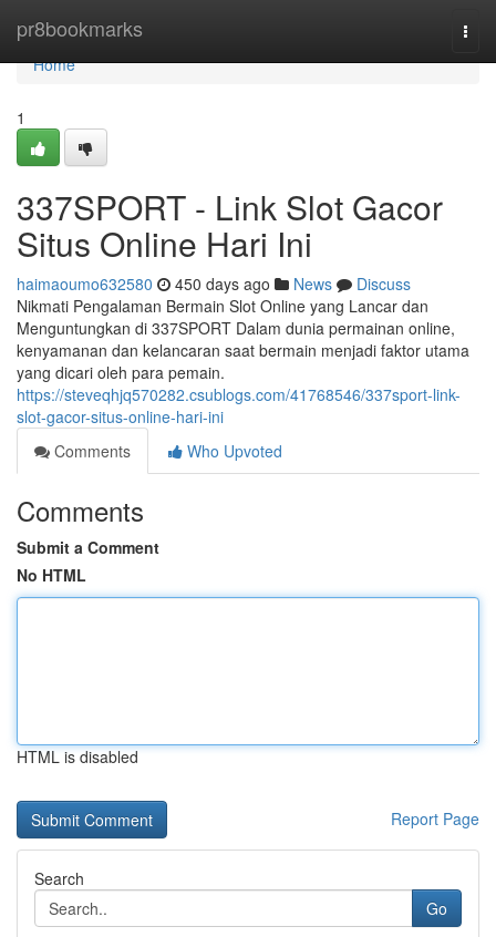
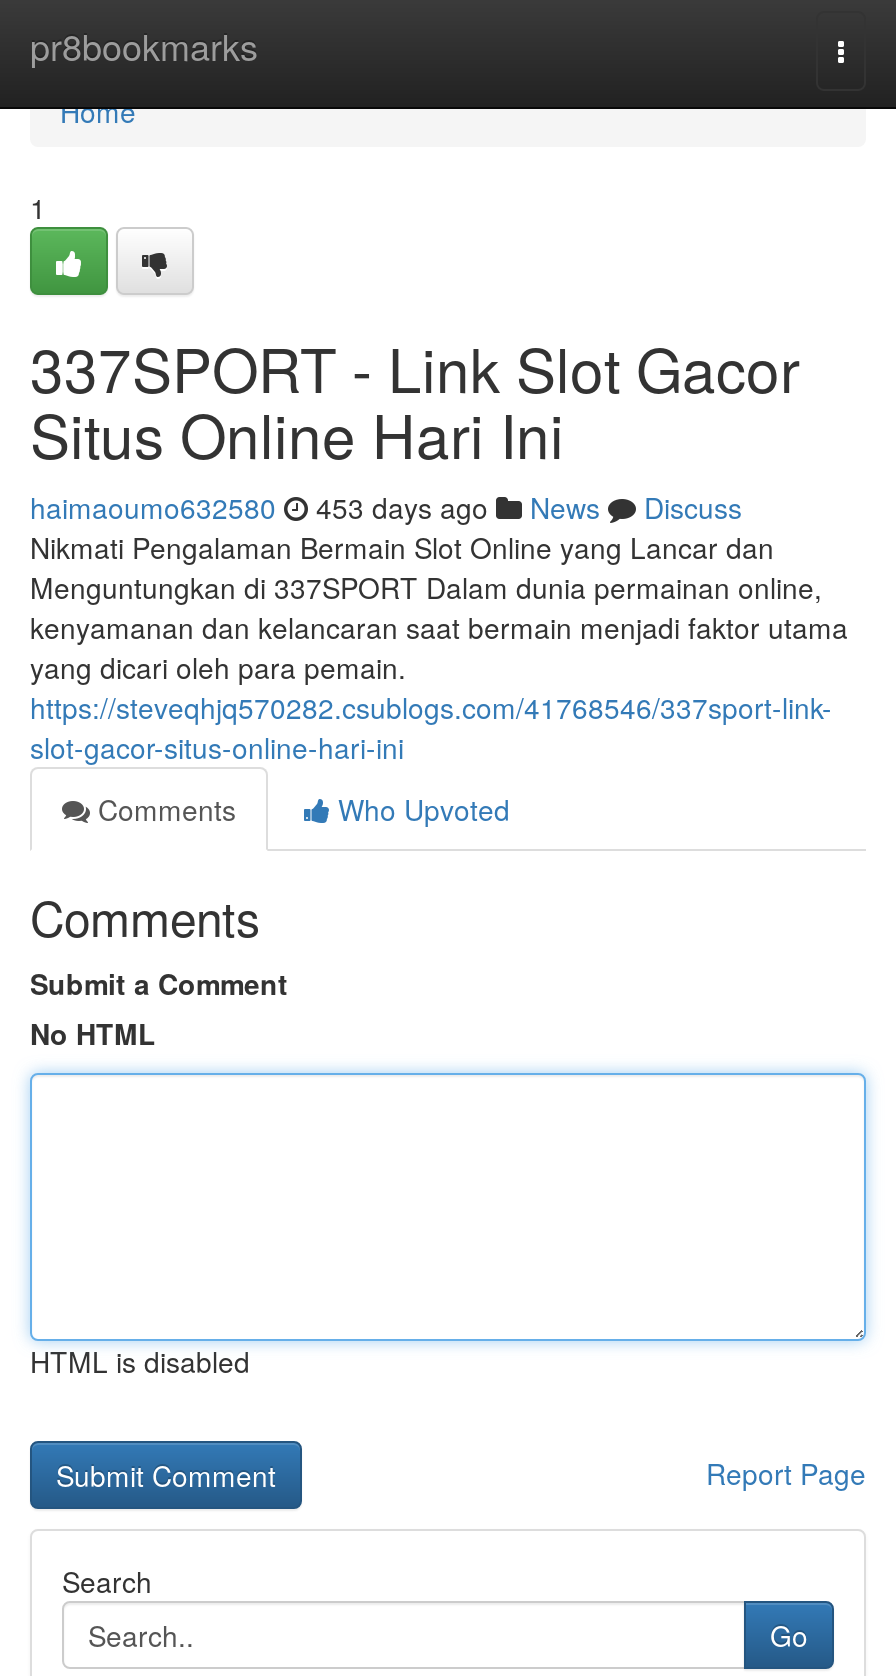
- haimaoumo632580 450 days ago News Discuss
+ haimaoumo632580 453 days ago News Discuss
